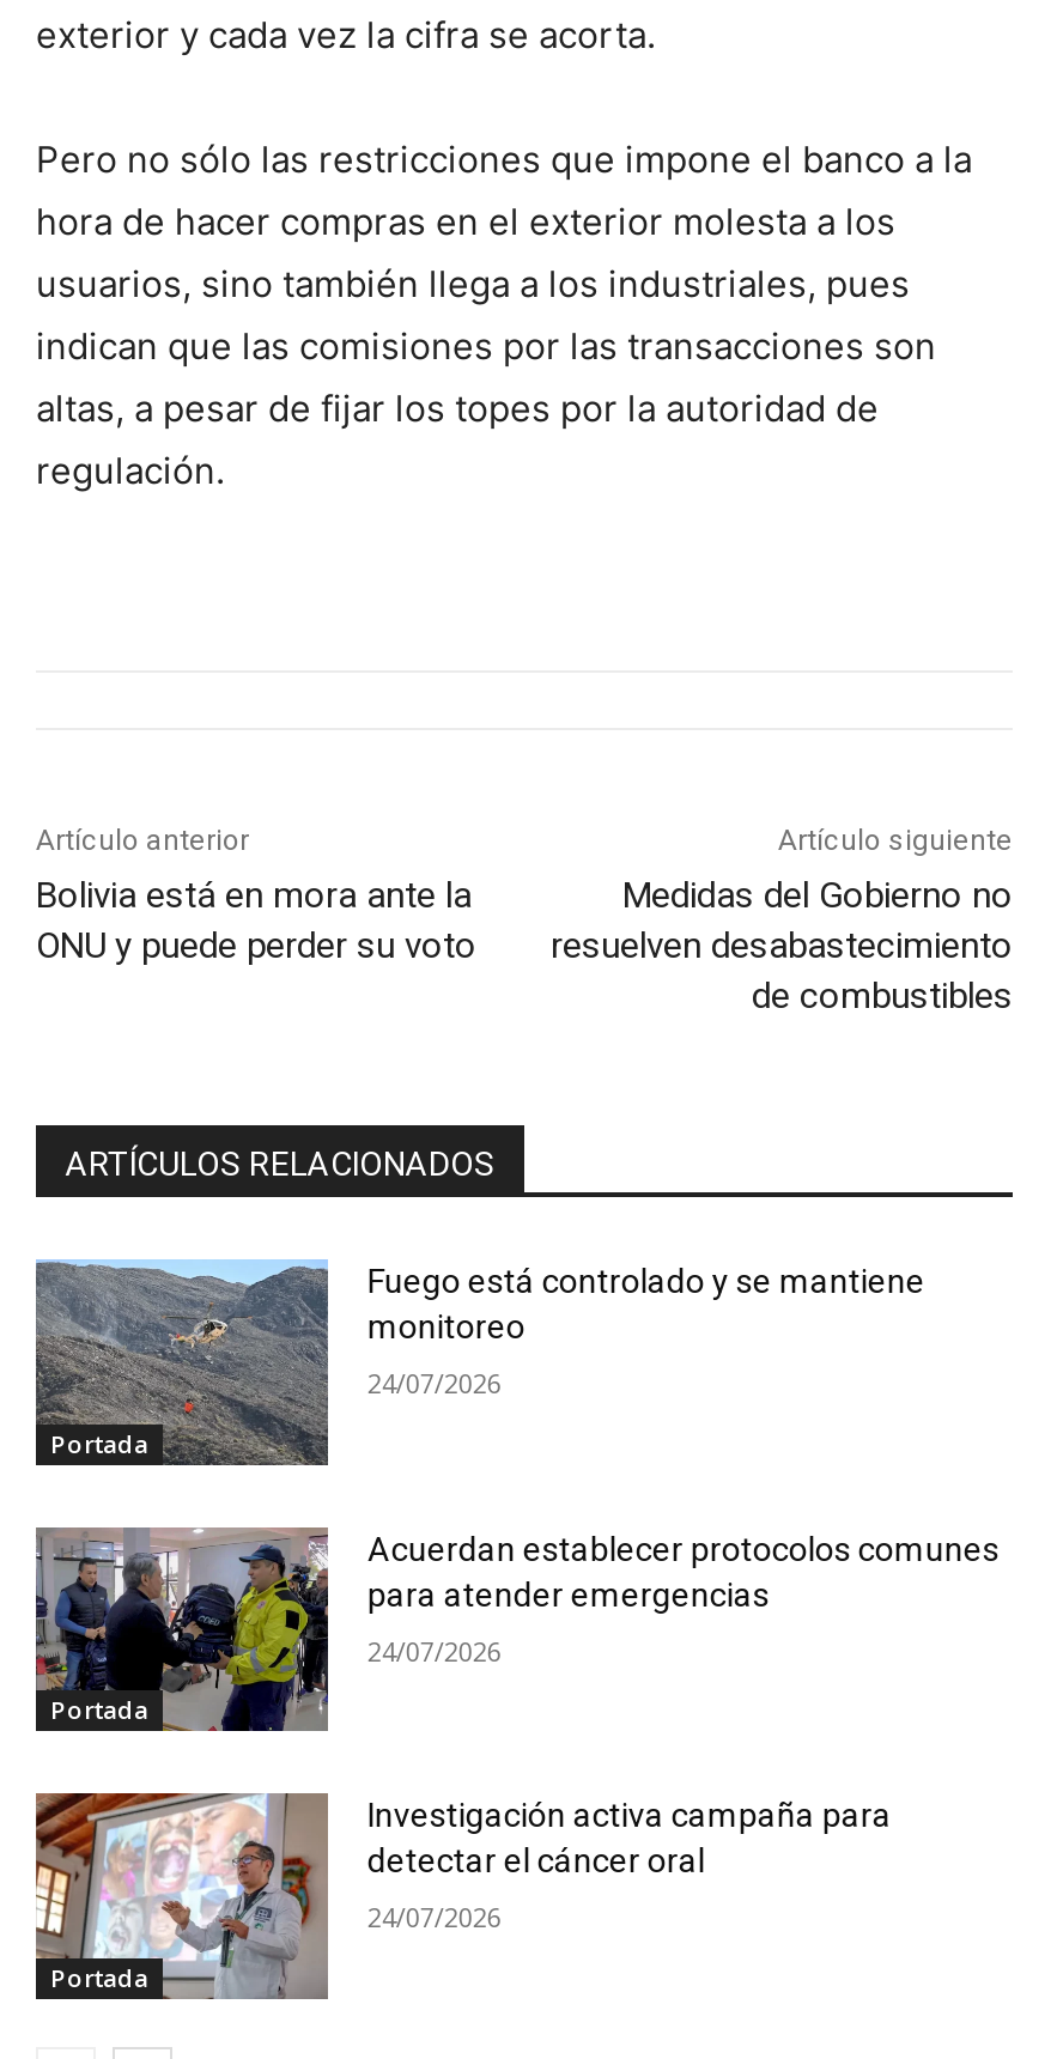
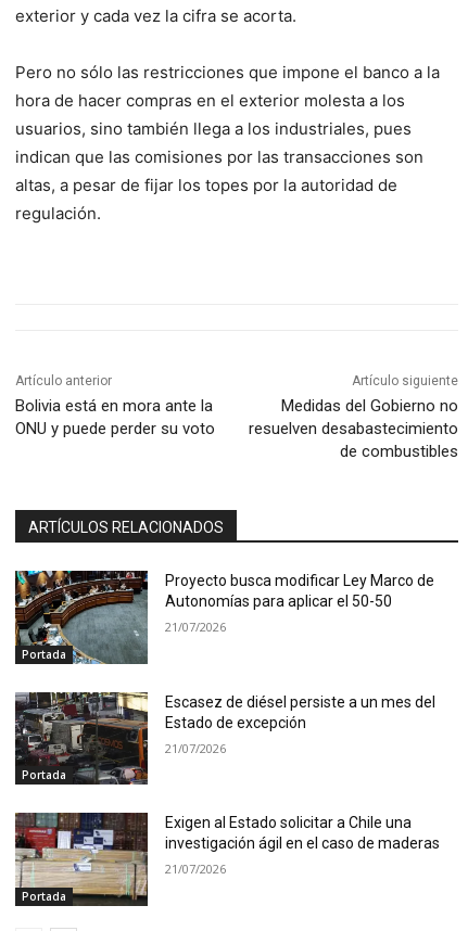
- [image]
- Fuego está controlado y se mantiene
- monitoreo
+ [image]
+ Proyecto busca modificar Ley Marco de
+ Autonomías para aplicar el 50-50

- 24/07/2026
+ 21/07/2026

- [image]
- Acuerdan establecer protocolos comunes
- para atender emergencias
+ [image]
+ Escasez de diésel persiste a un mes del
+ Estado de excepción

- 24/07/2026
+ 21/07/2026

- [image]
- Investigación activa campaña para
- detectar el cáncer oral
+ [image]
+ Exigen al Estado solicitar a Chile una
+ investigación ágil en el caso de maderas

- 24/07/2026
+ 21/07/2026
